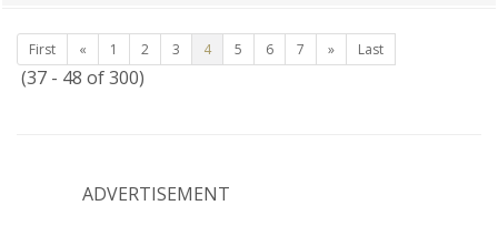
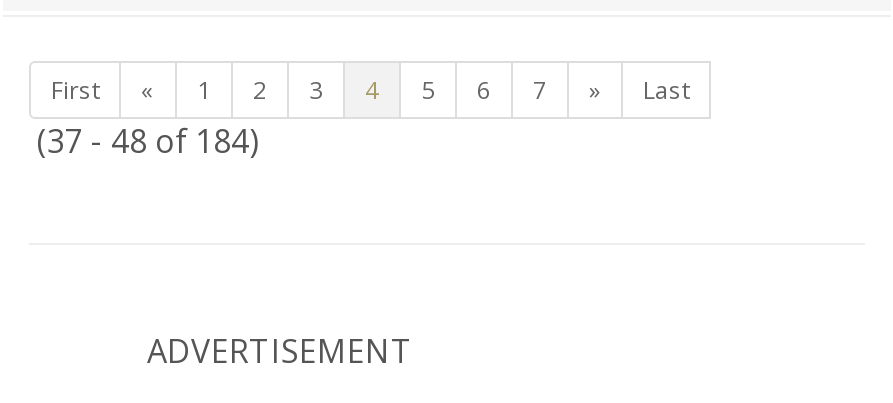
- (37 - 48 of 300)
+ (37 - 48 of 184)
